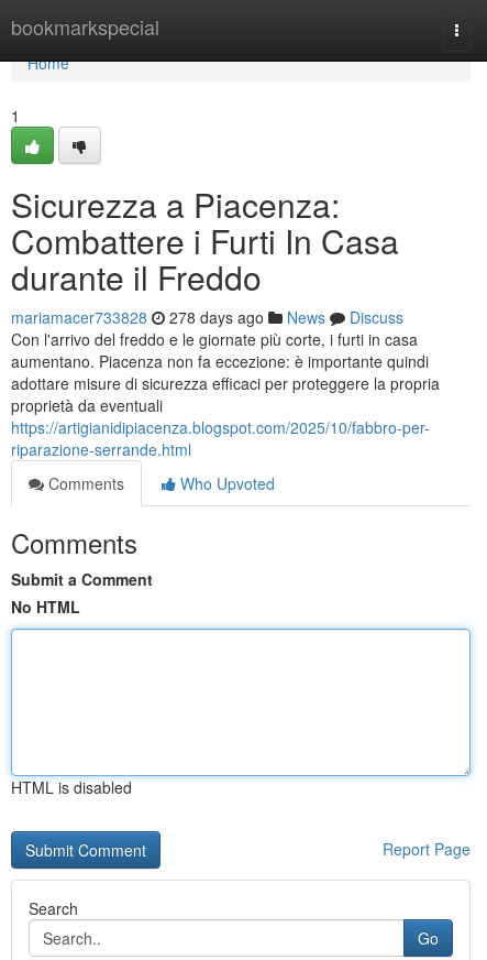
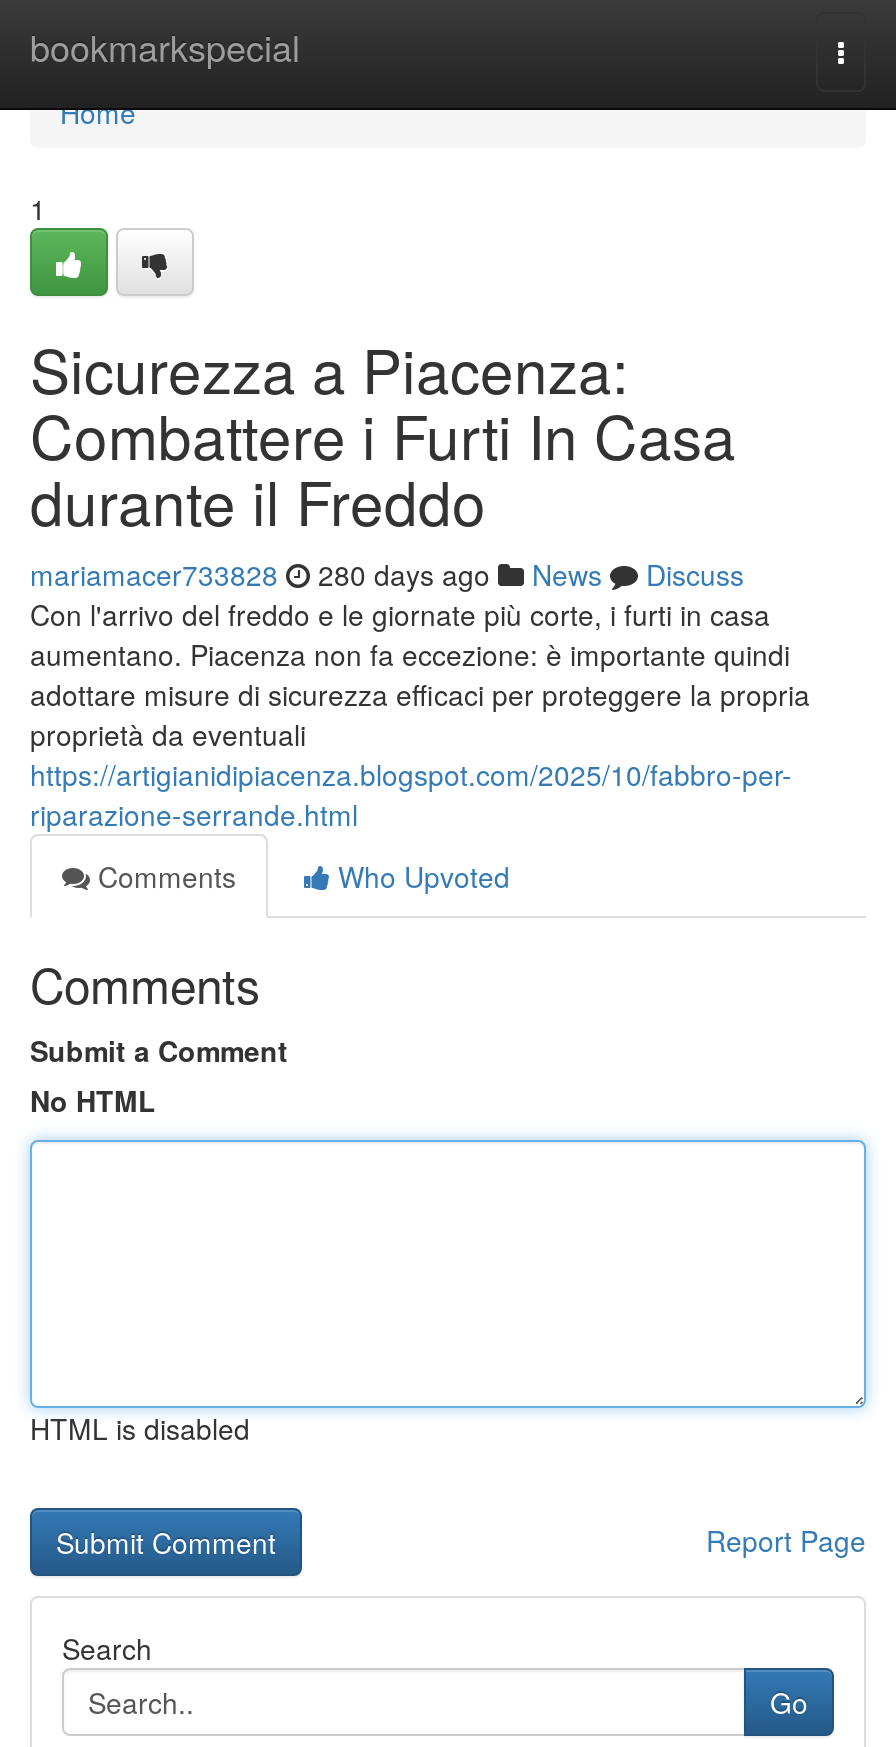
- mariamacer733828 278 days ago News Discuss
+ mariamacer733828 280 days ago News Discuss
